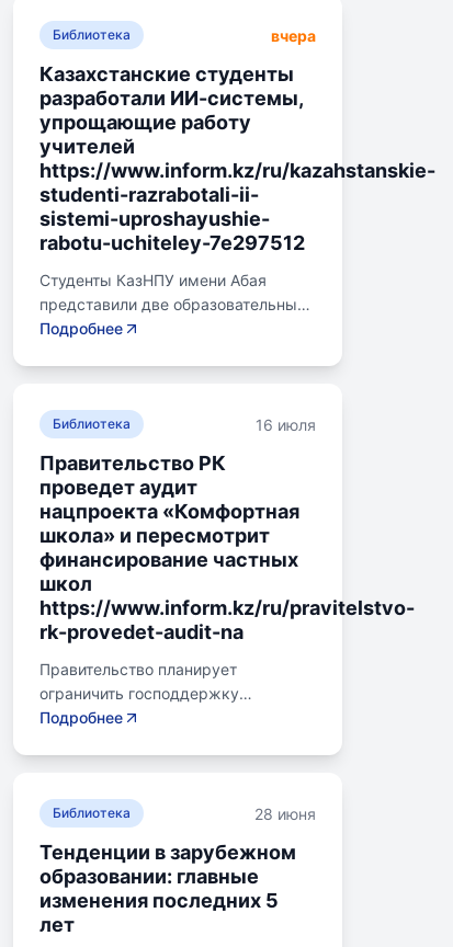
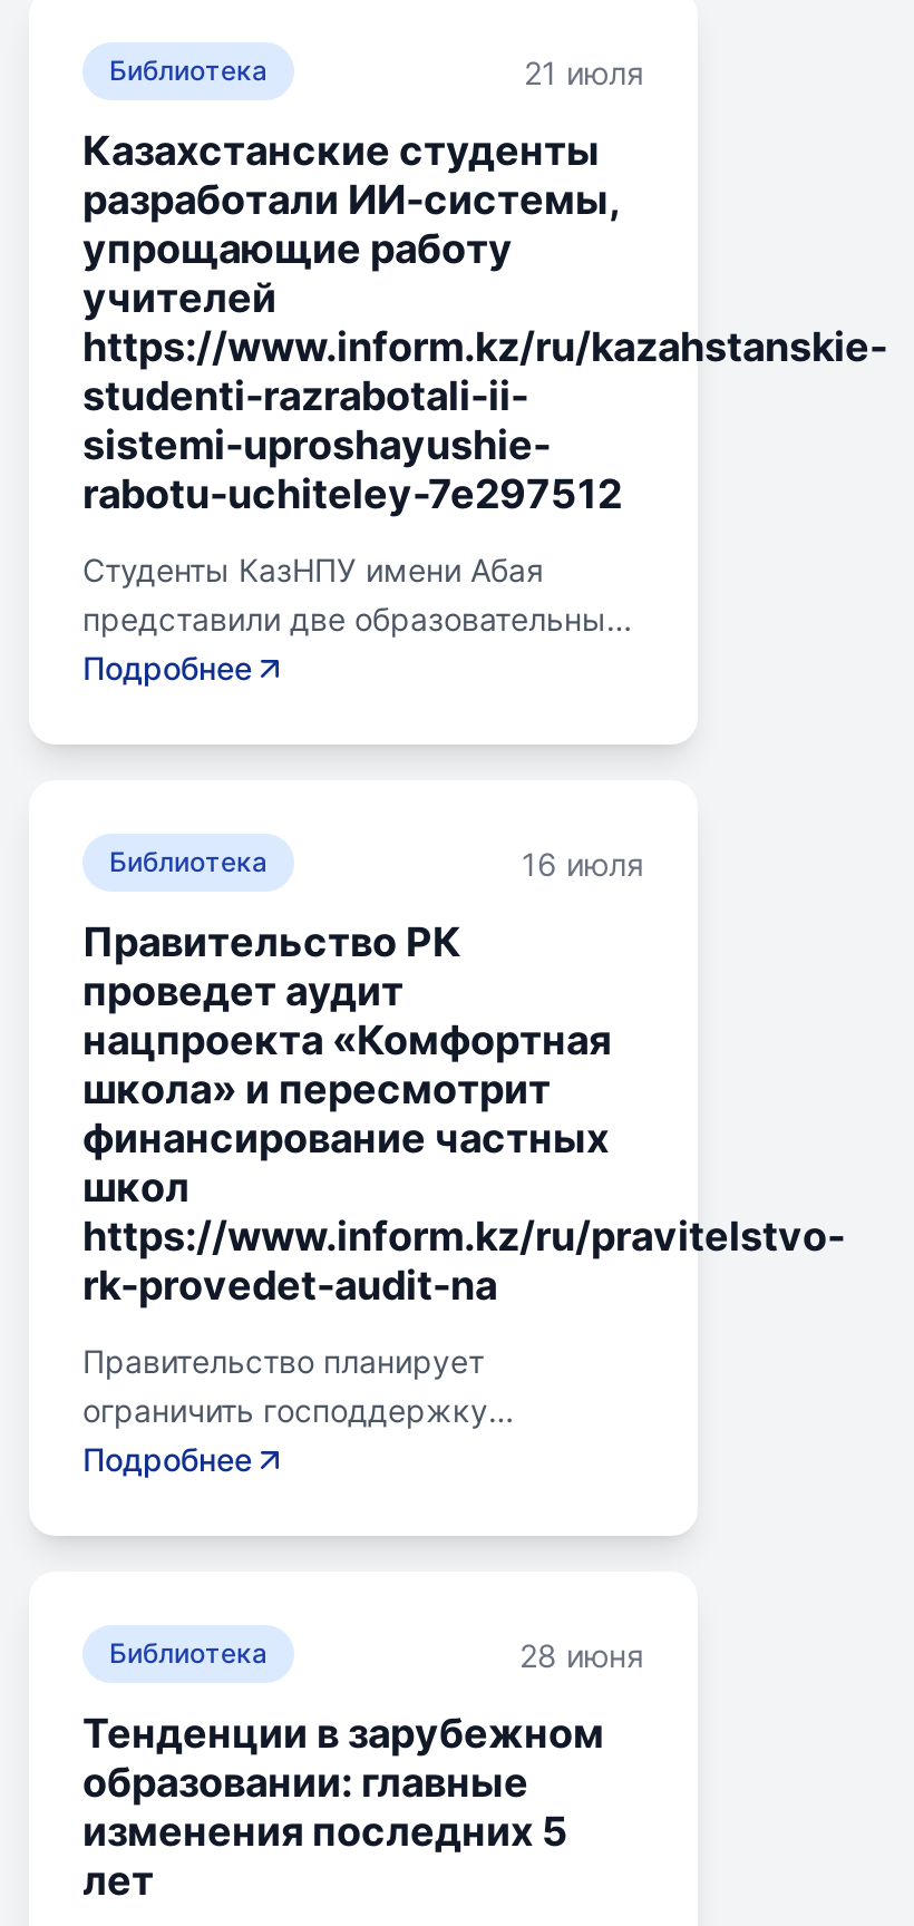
- вчера
+ 21 июля
